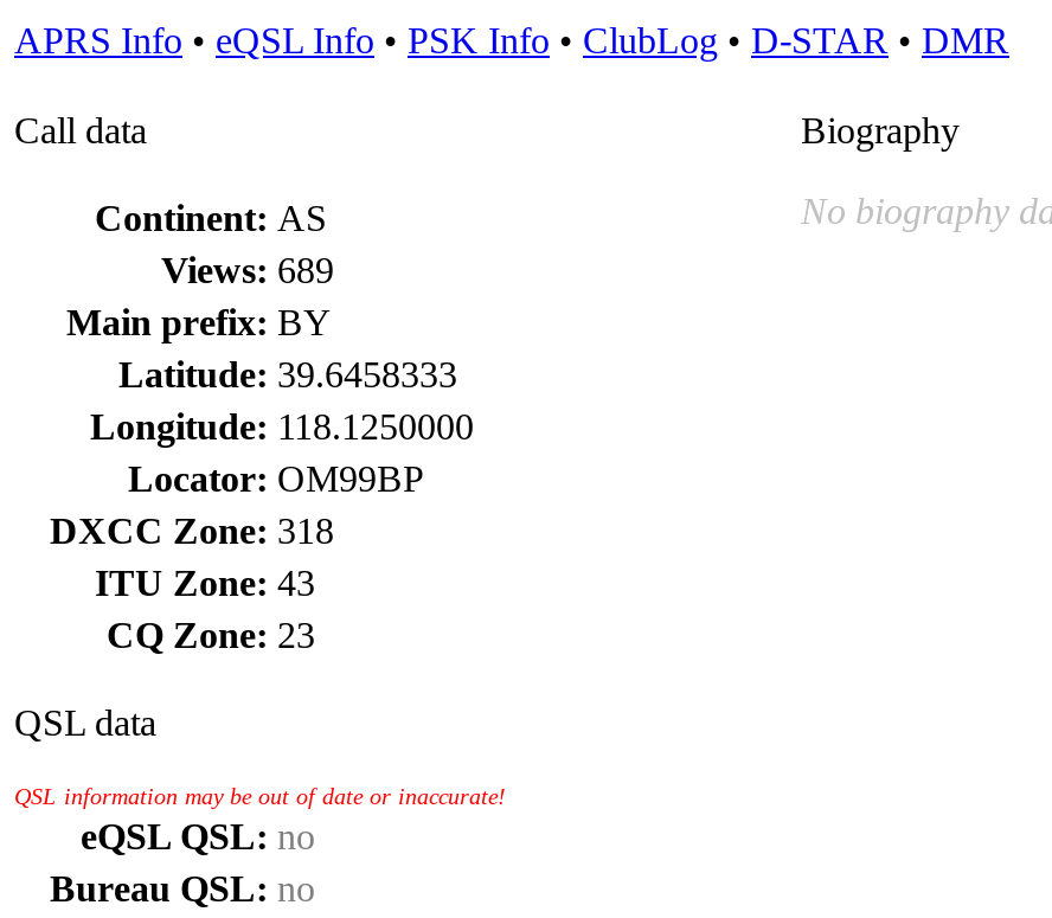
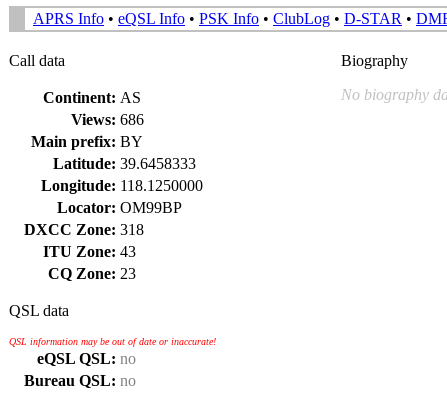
- Views: 689
+ Views: 686
